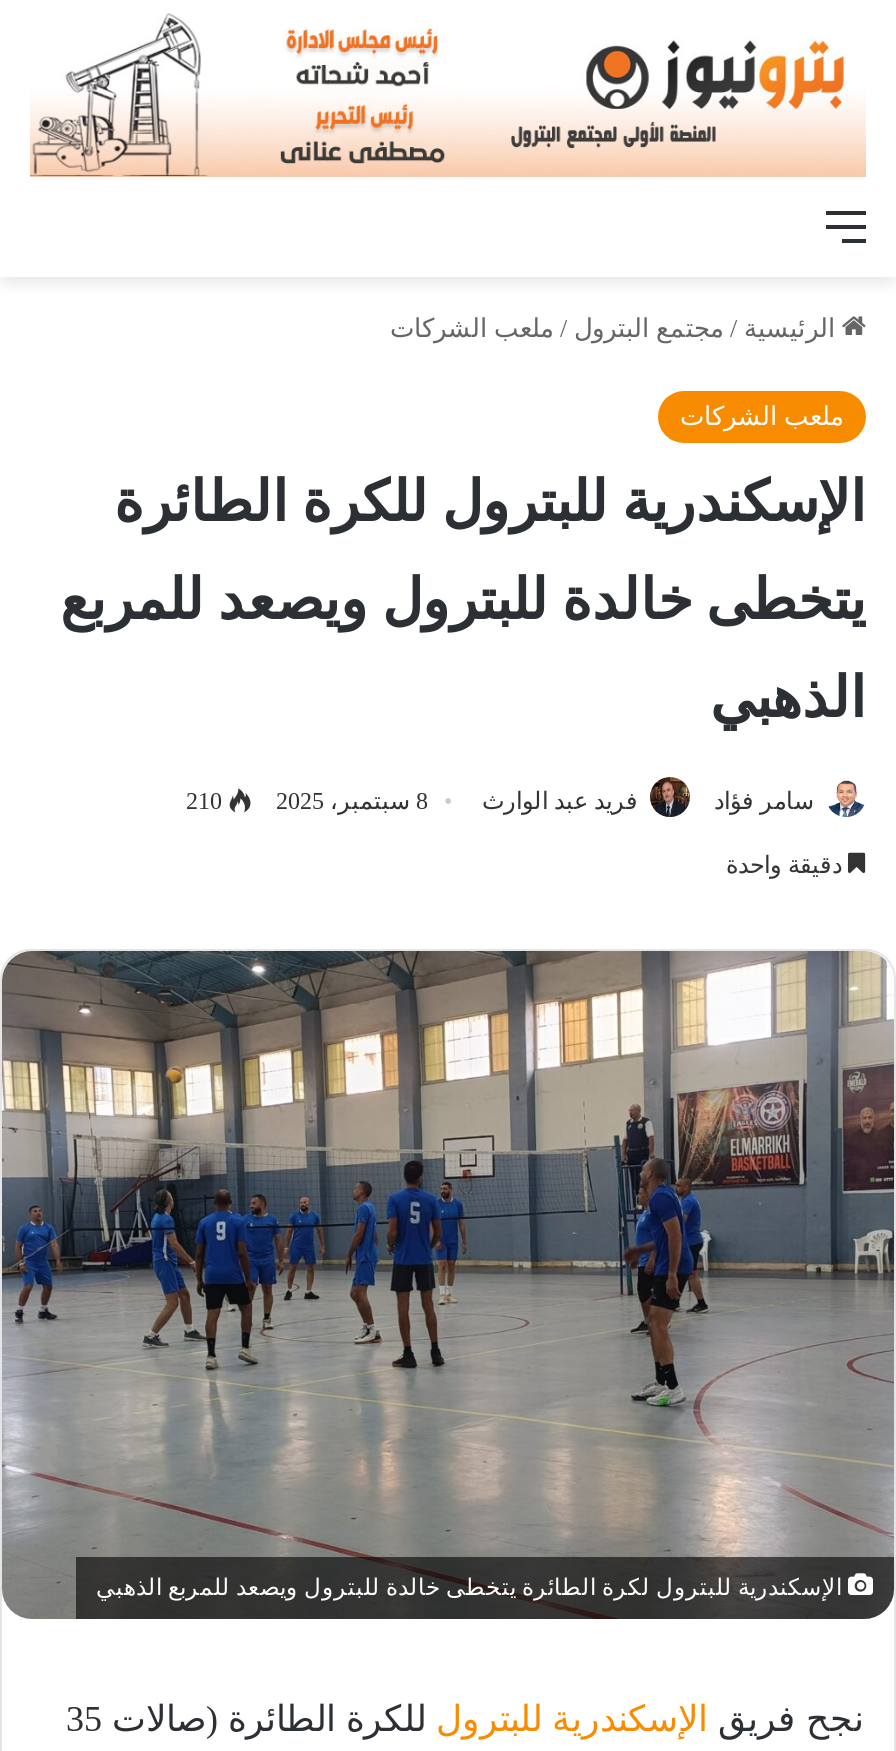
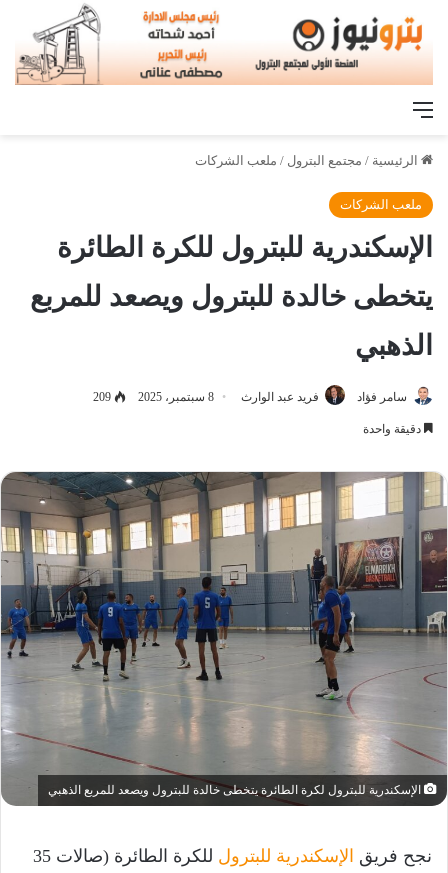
- 210
+ 209
